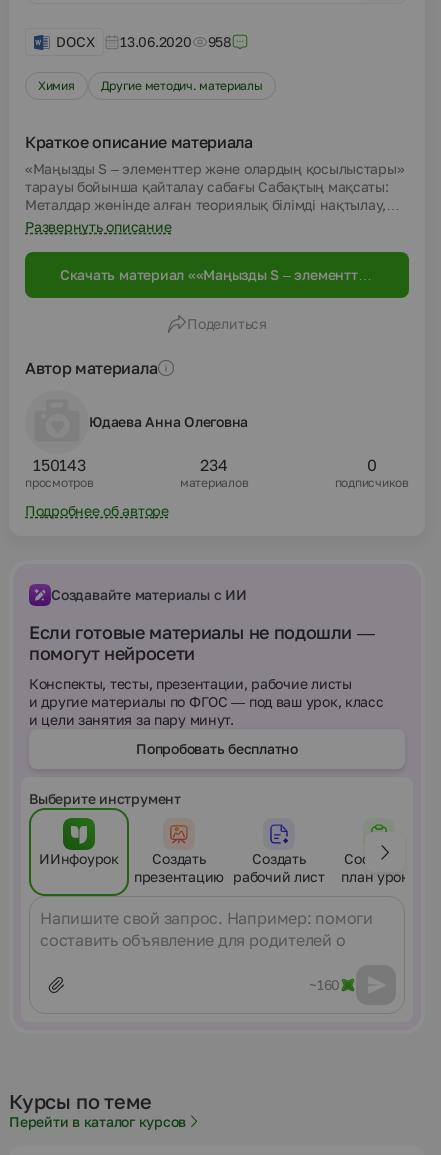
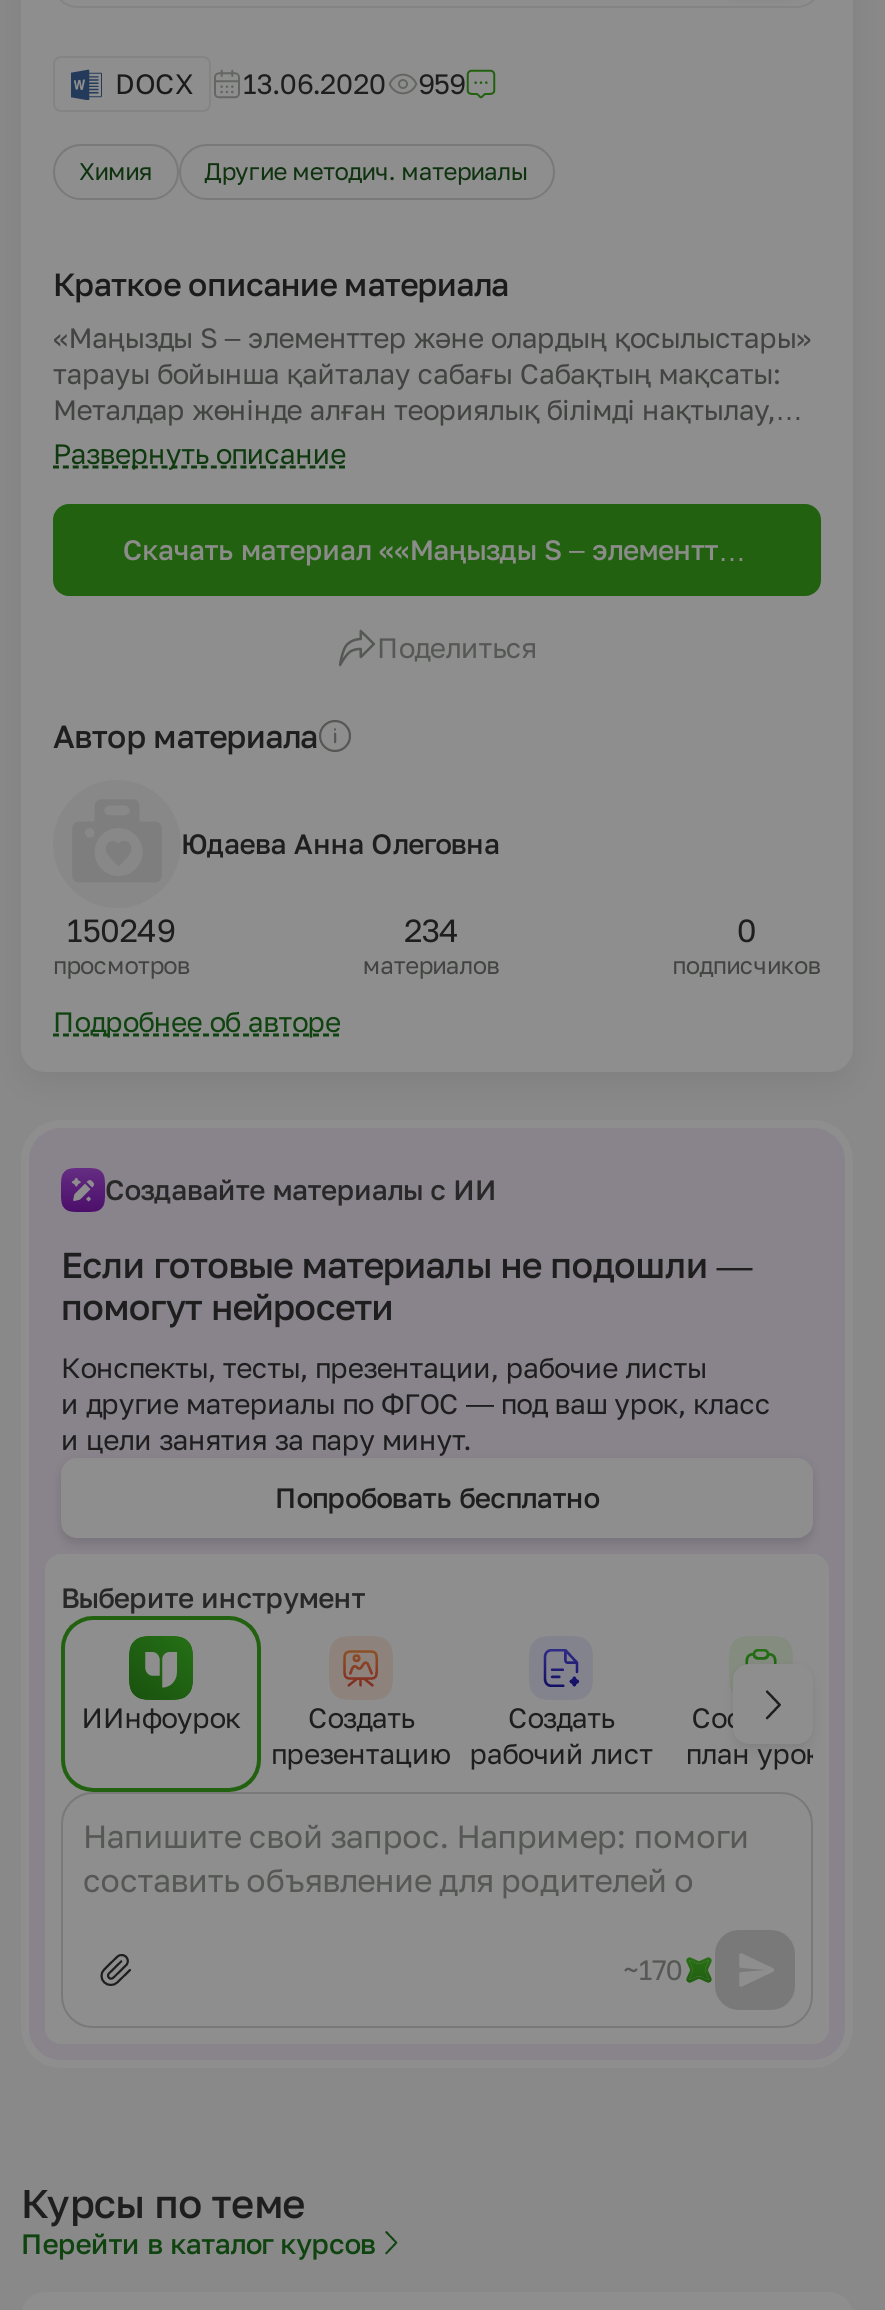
- DOCX 13.06.2020 958
+ DOCX 13.06.2020 959

- 150143
+ 150249

- ~160
+ ~170
